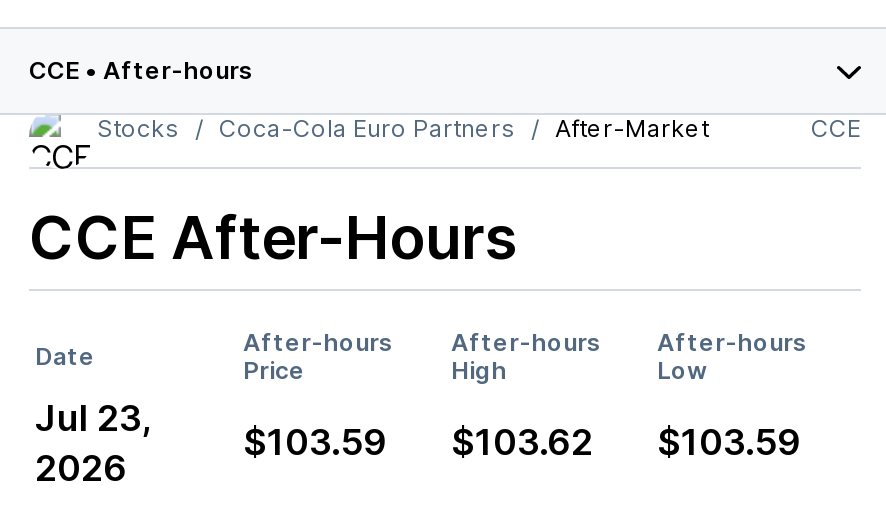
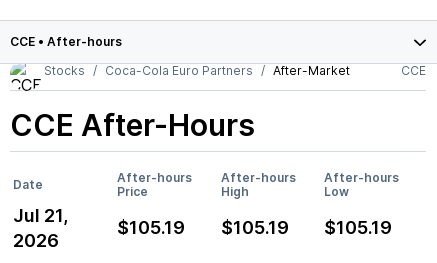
- Jul 23,
+ Jul 21,

- $103.59
+ $105.19

- $103.62
+ $105.19

- $103.59
+ $105.19
